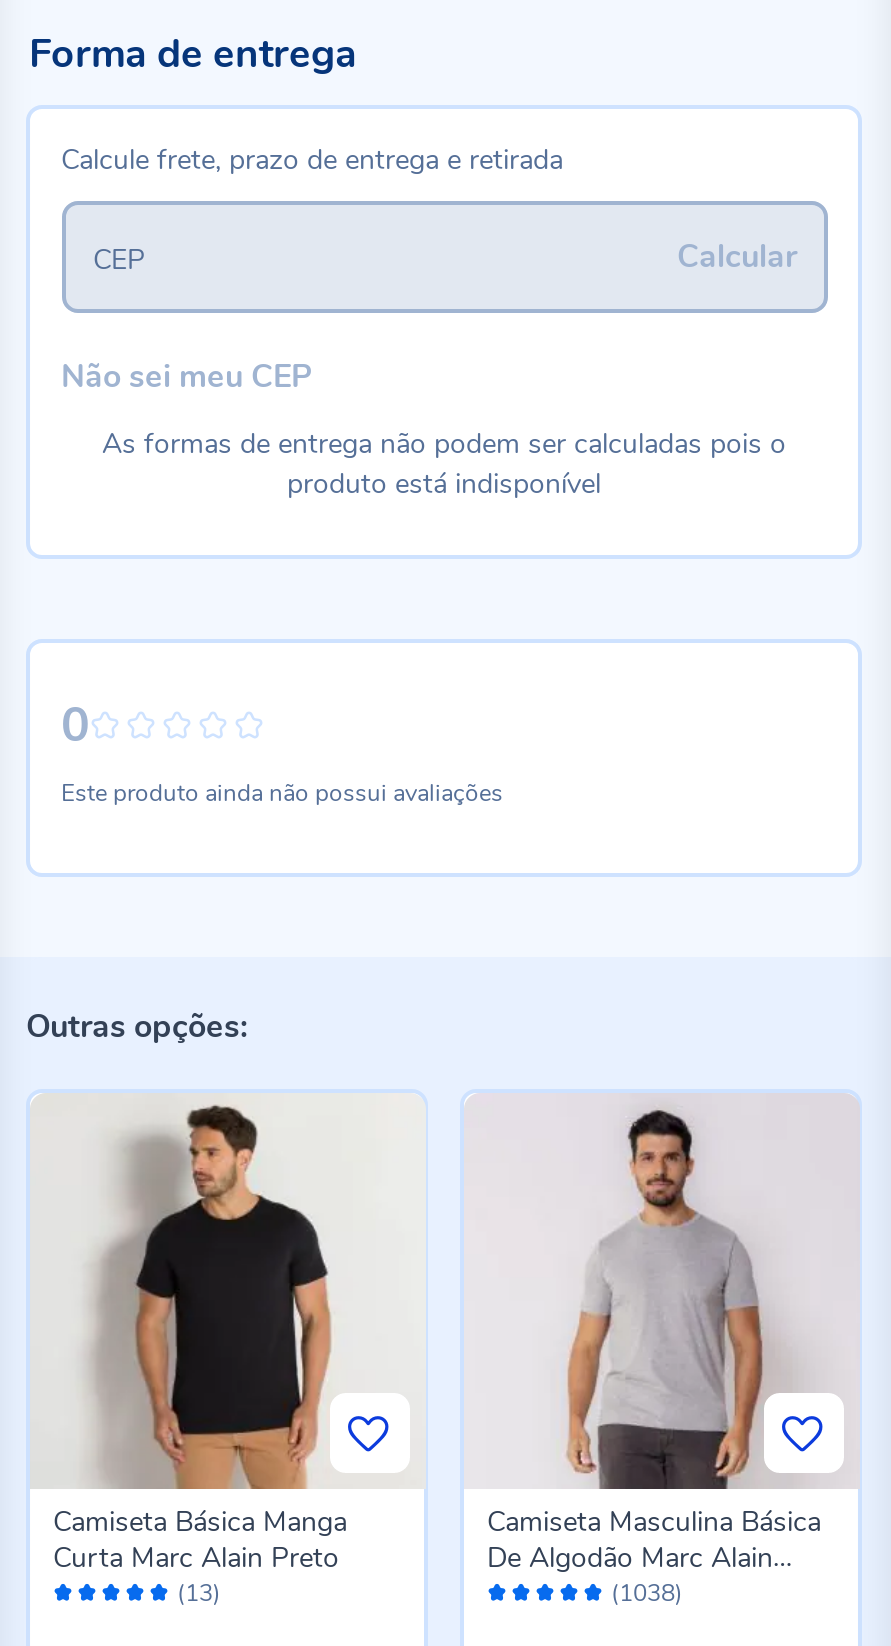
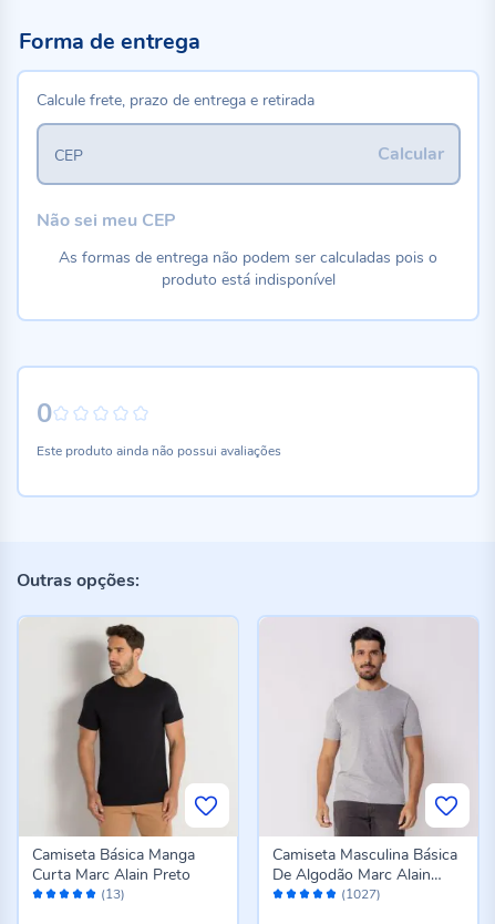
- (1038)
+ (1027)
